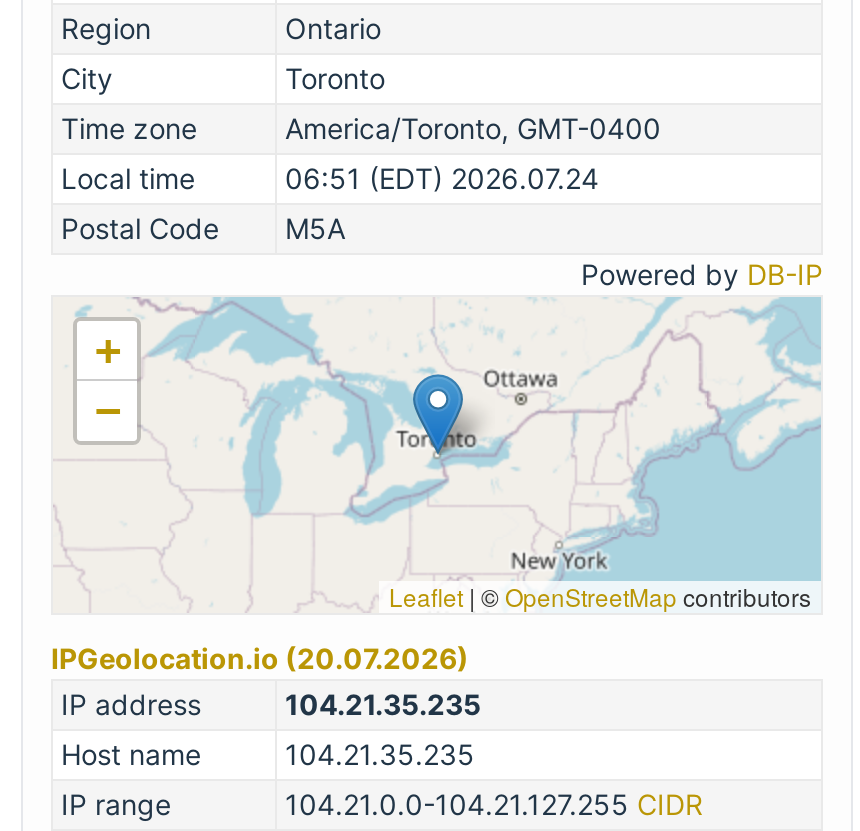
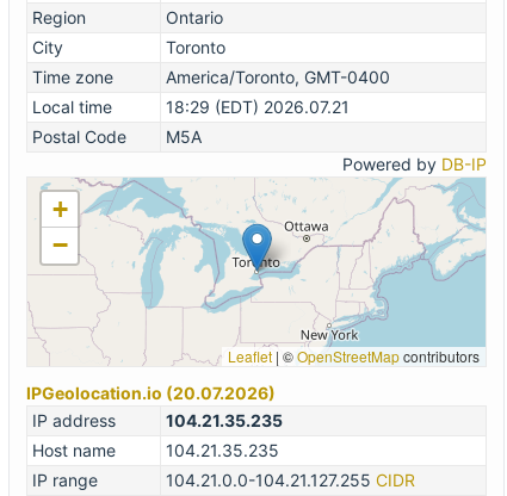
- 06:51 (EDT) 2026.07.24
+ 18:29 (EDT) 2026.07.21
